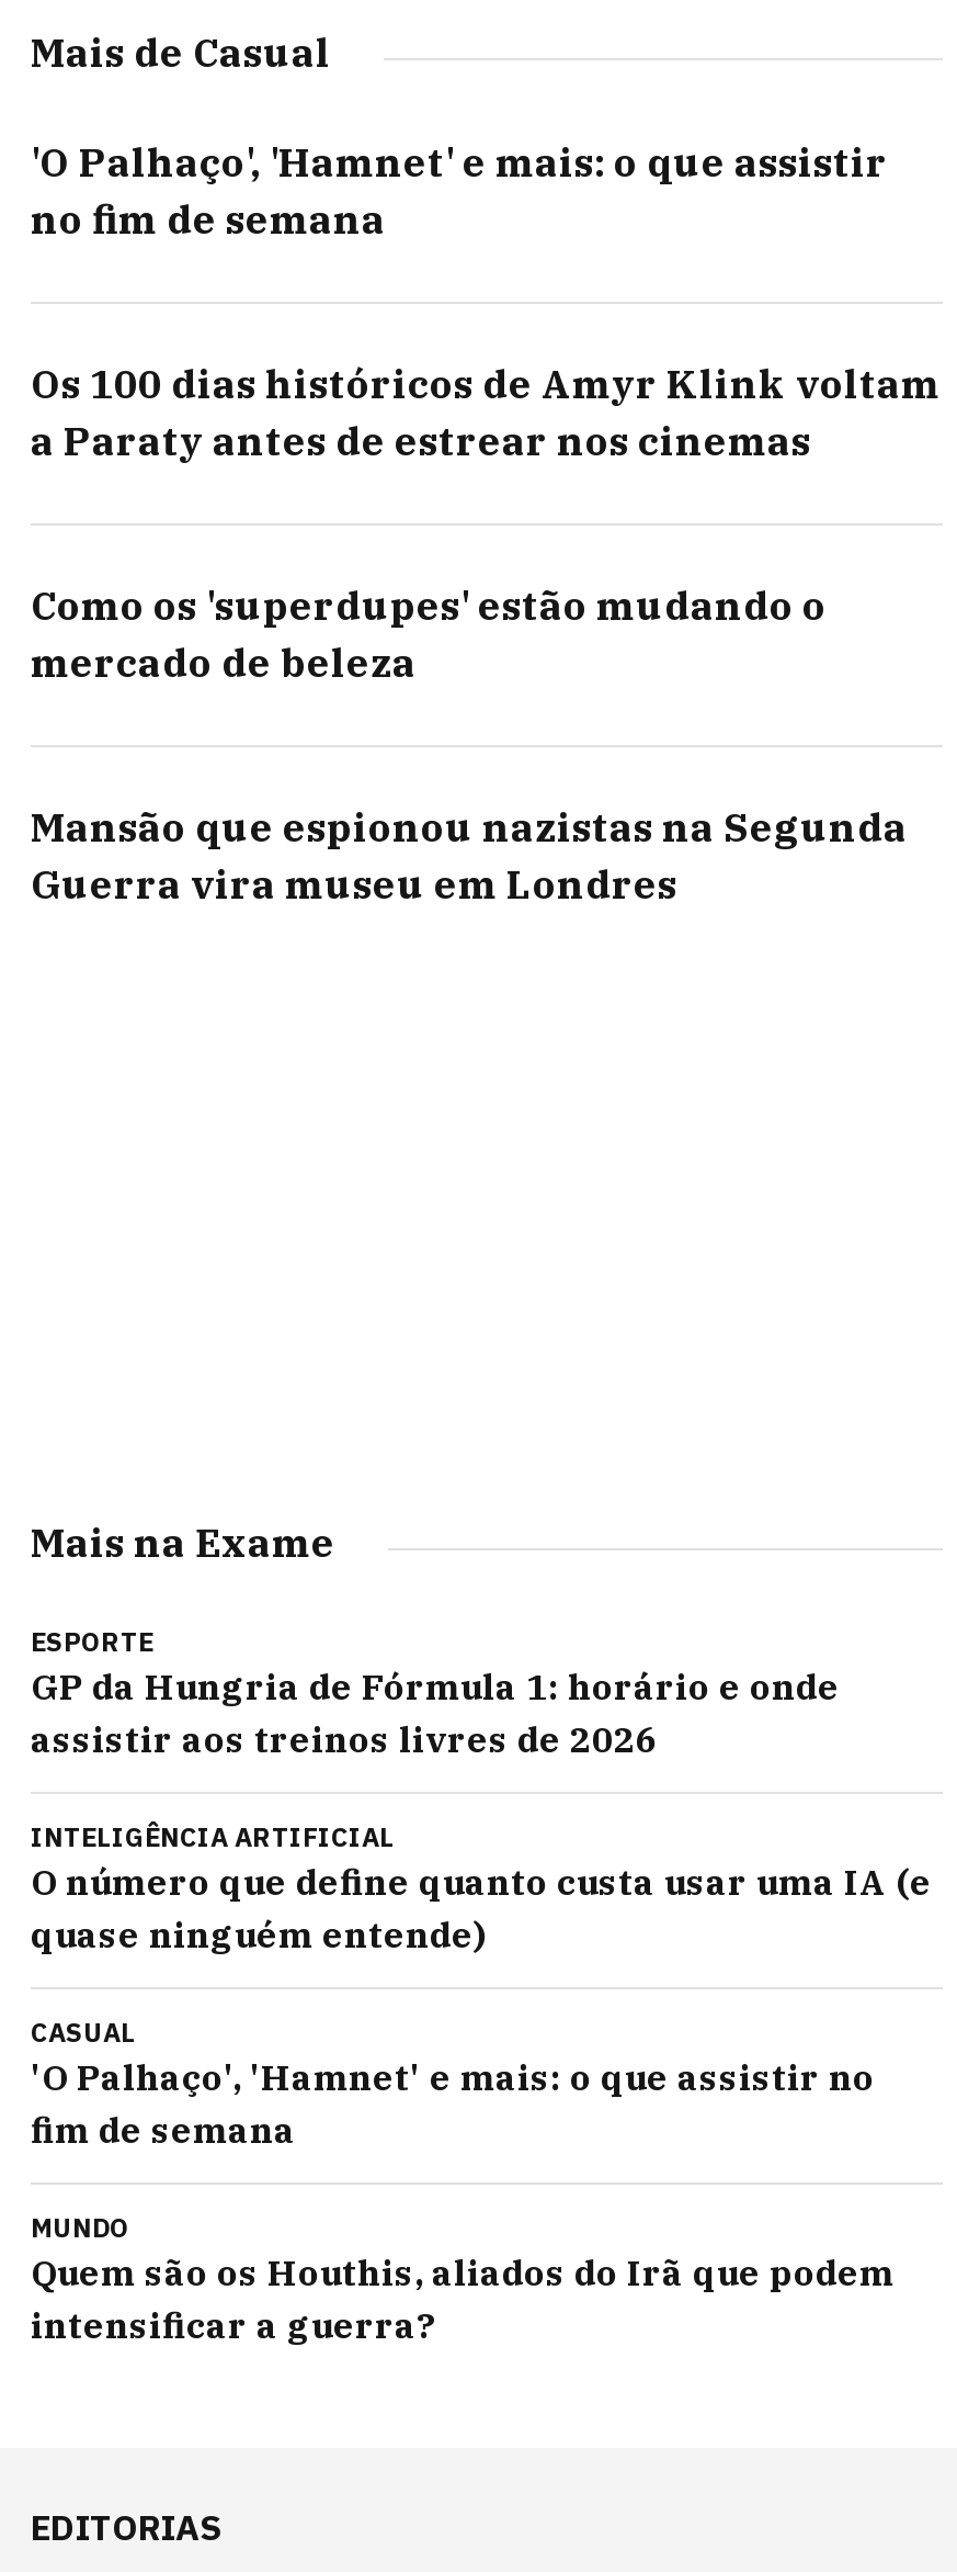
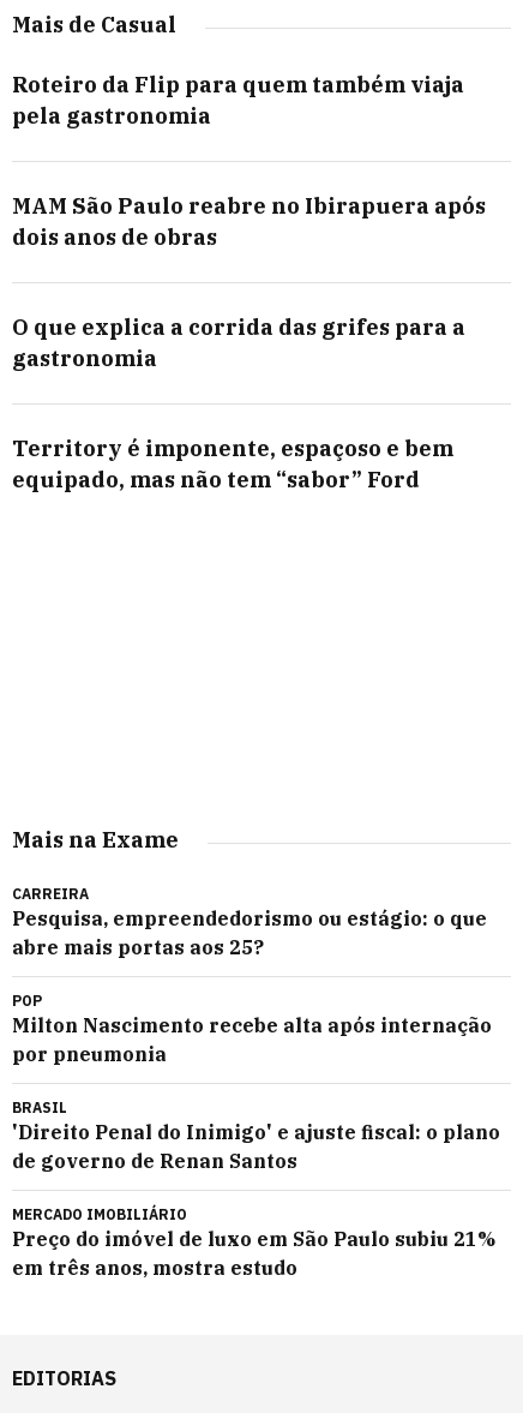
- 'O Palhaço', 'Hamnet' e mais: o que assistir
- no fim de semana
+ Roteiro da Flip para quem também viaja
+ pela gastronomia

- Os 100 dias históricos de Amyr Klink voltam
- a Paraty antes de estrear nos cinemas
+ MAM São Paulo reabre no Ibirapuera após
+ dois anos de obras

- Como os 'superdupes' estão mudando o
- mercado de beleza
+ O que explica a corrida das grifes para a
+ gastronomia

- Mansão que espionou nazistas na Segunda
- Guerra vira museu em Londres
+ Territory é imponente, espaçoso e bem
+ equipado, mas não tem “sabor” Ford

- ESPORTE
- GP da Hungria de Fórmula 1: horário e onde
- assistir aos treinos livres de 2026
+ CARREIRA
+ Pesquisa, empreendedorismo ou estágio: o que
+ abre mais portas aos 25?

- INTELIGÊNCIA ARTIFICIAL
- O número que define quanto custa usar uma IA (e
- quase ninguém entende)
+ POP
+ Milton Nascimento recebe alta após internação
+ por pneumonia

- CASUAL
- 'O Palhaço', 'Hamnet' e mais: o que assistir no
- fim de semana
+ BRASIL
+ 'Direito Penal do Inimigo' e ajuste fiscal: o plano
+ de governo de Renan Santos

- MUNDO
- Quem são os Houthis, aliados do Irã que podem
- intensificar a guerra?
+ MERCADO IMOBILIÁRIO
+ Preço do imóvel de luxo em São Paulo subiu 21%
+ em três anos, mostra estudo
